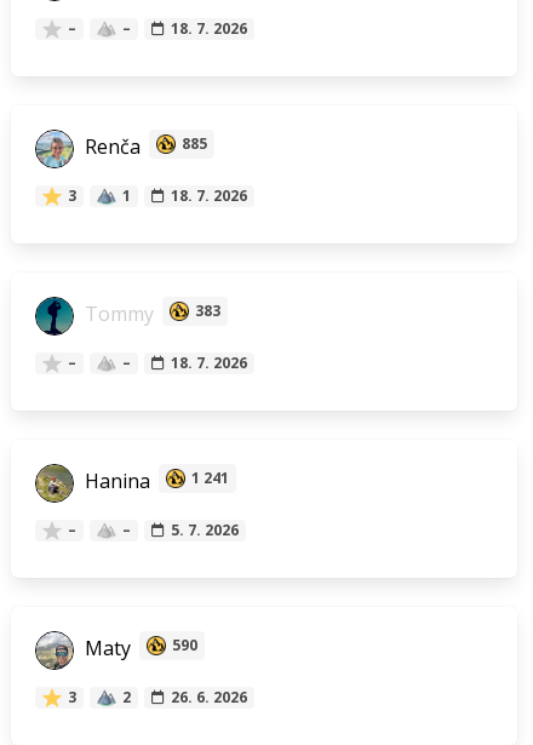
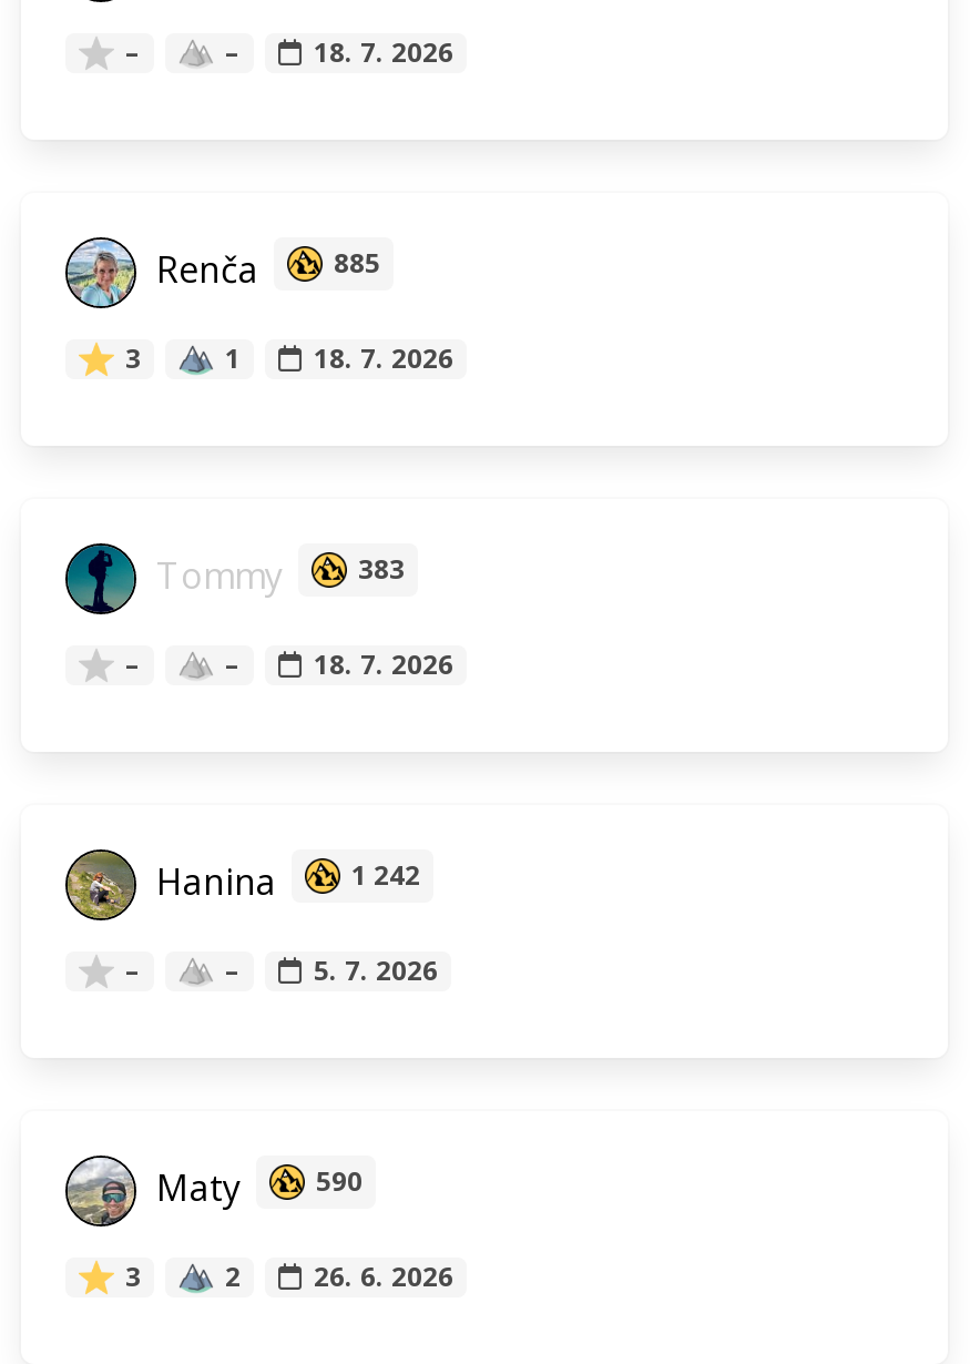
- Hanina 1 241
+ Hanina 1 242
